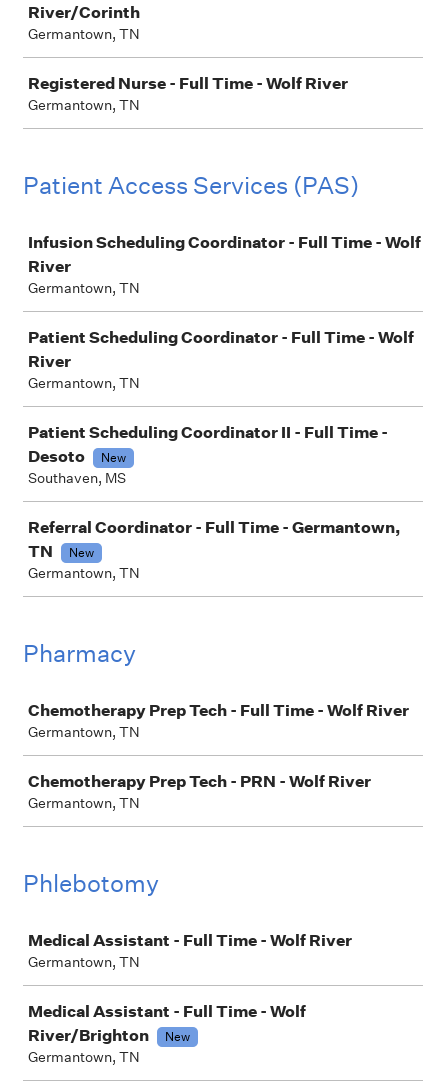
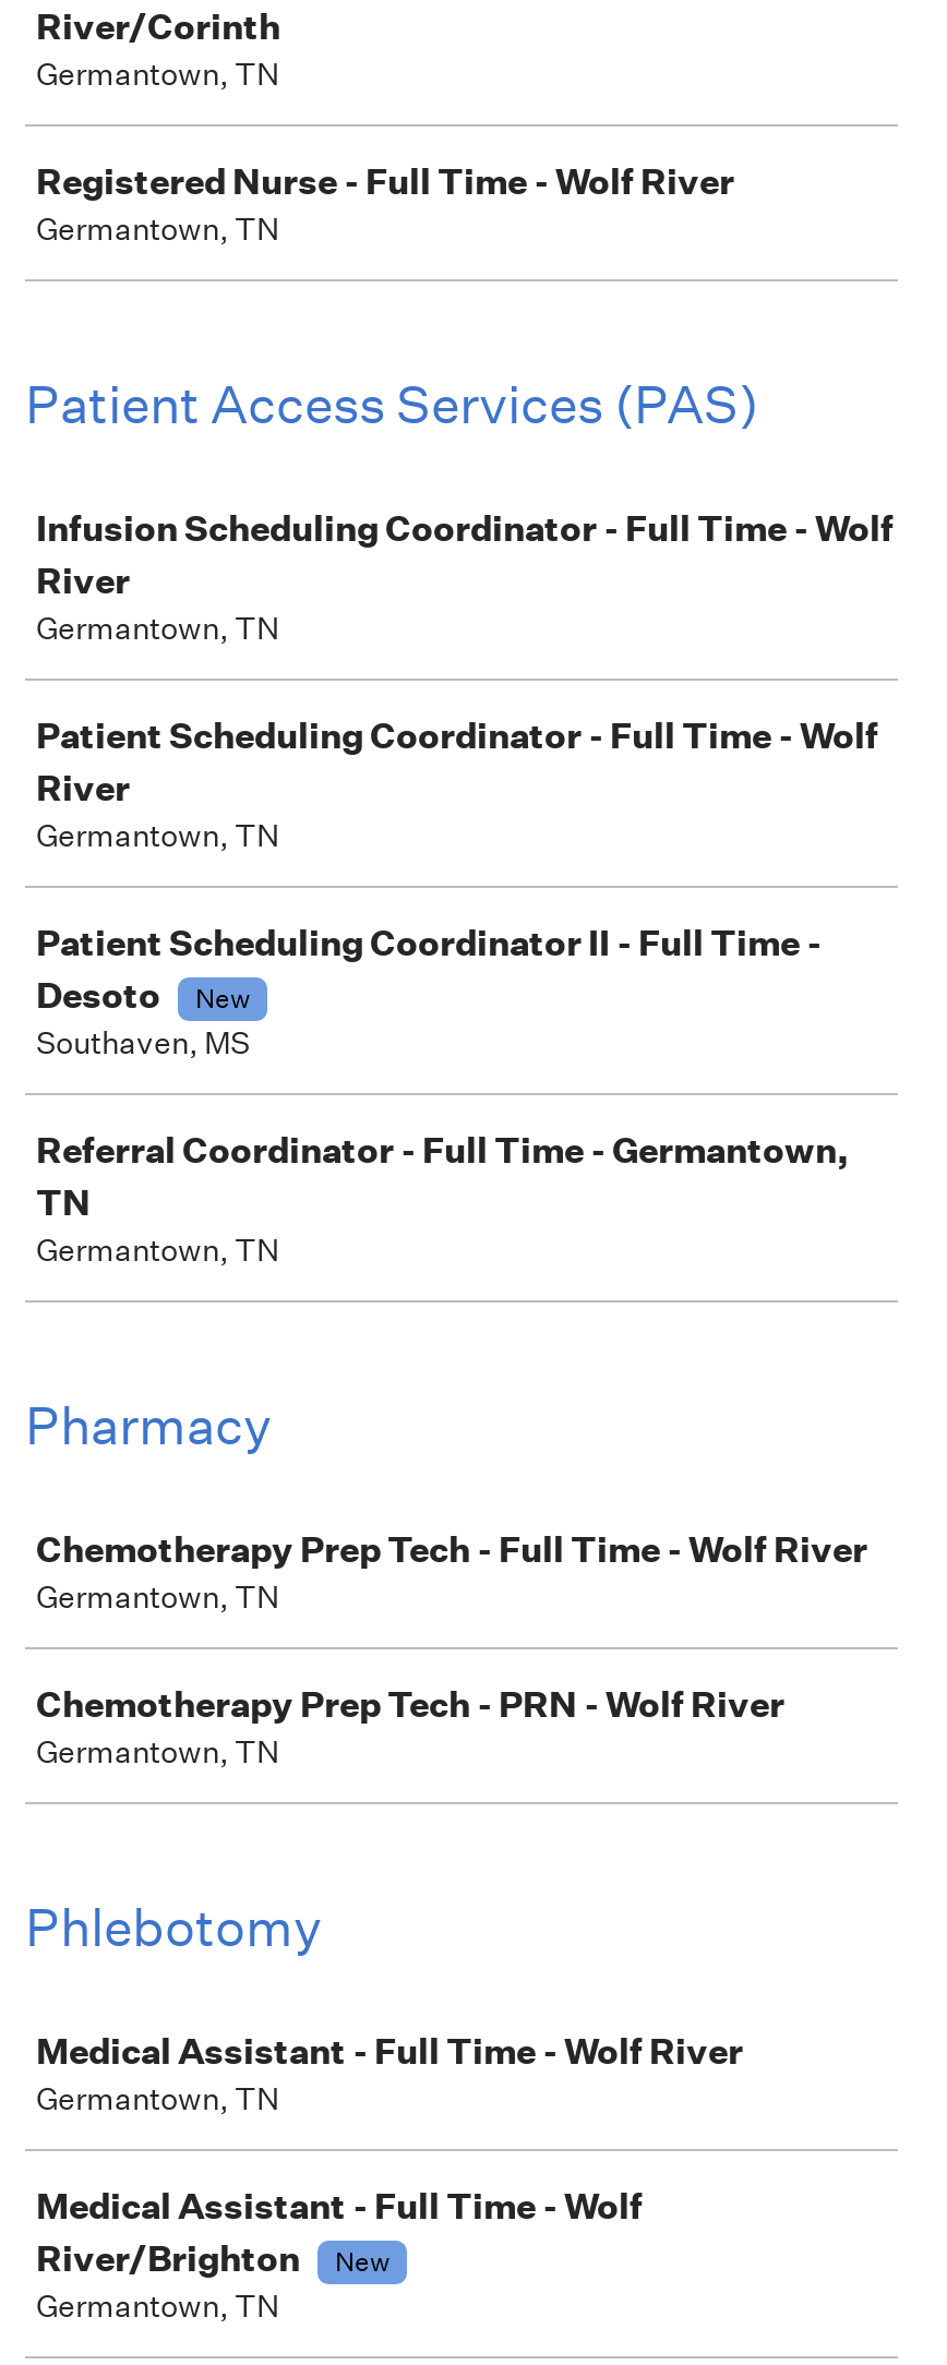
- New
